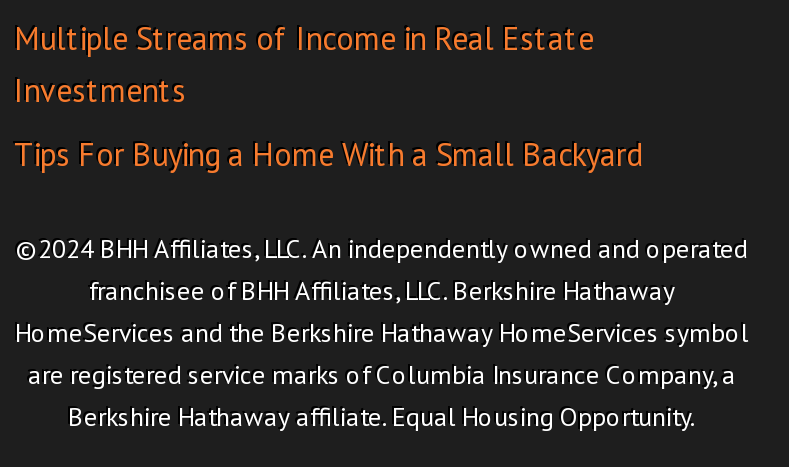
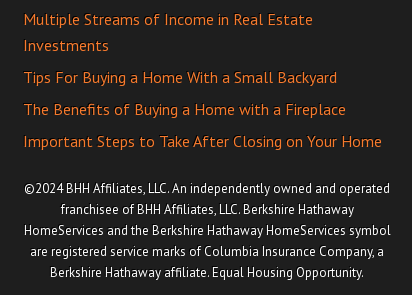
+ The Benefits of Buying a Home with a Fireplace
+ Important Steps to Take After Closing on Your Home
